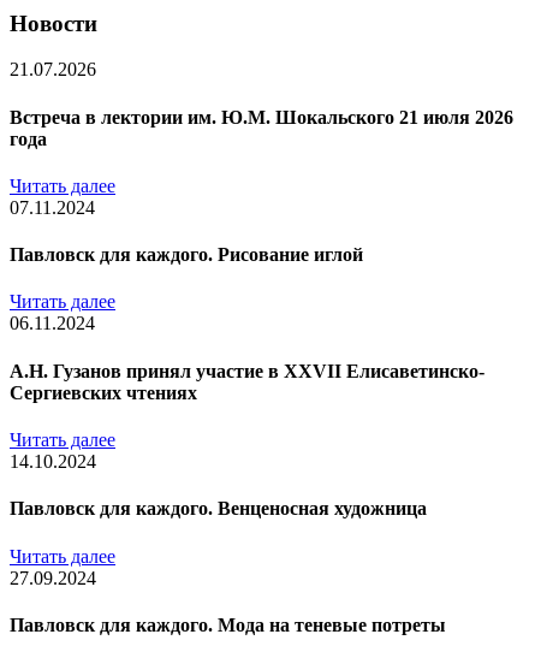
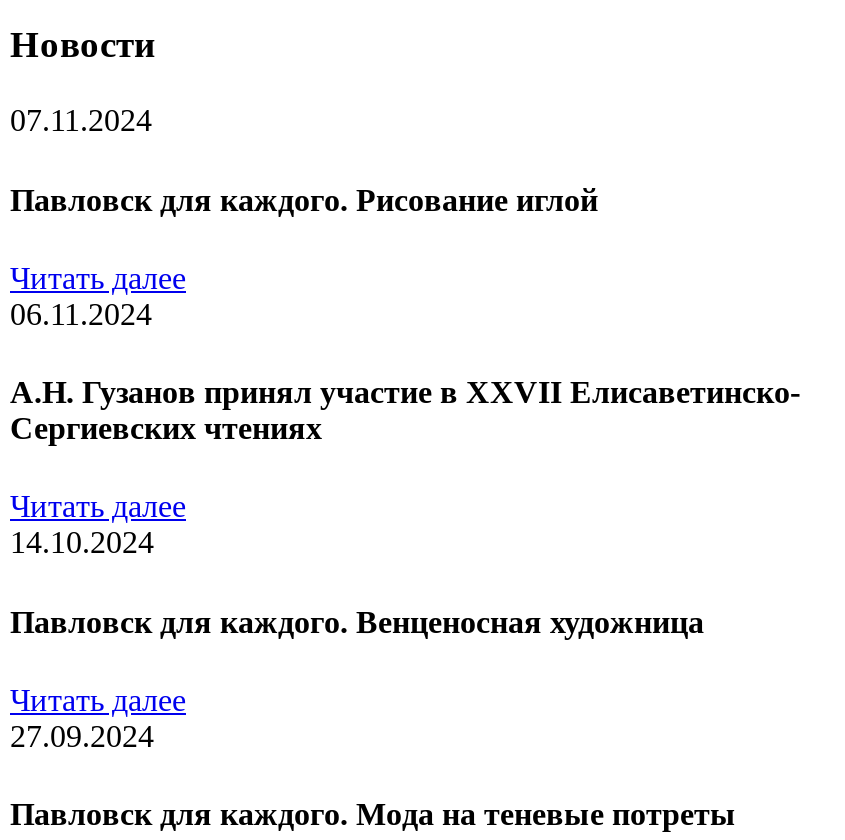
- 21.07.2026
- Встреча в лектории им. Ю.М. Шокальского 21 июля 2026
- года
- Читать далее
